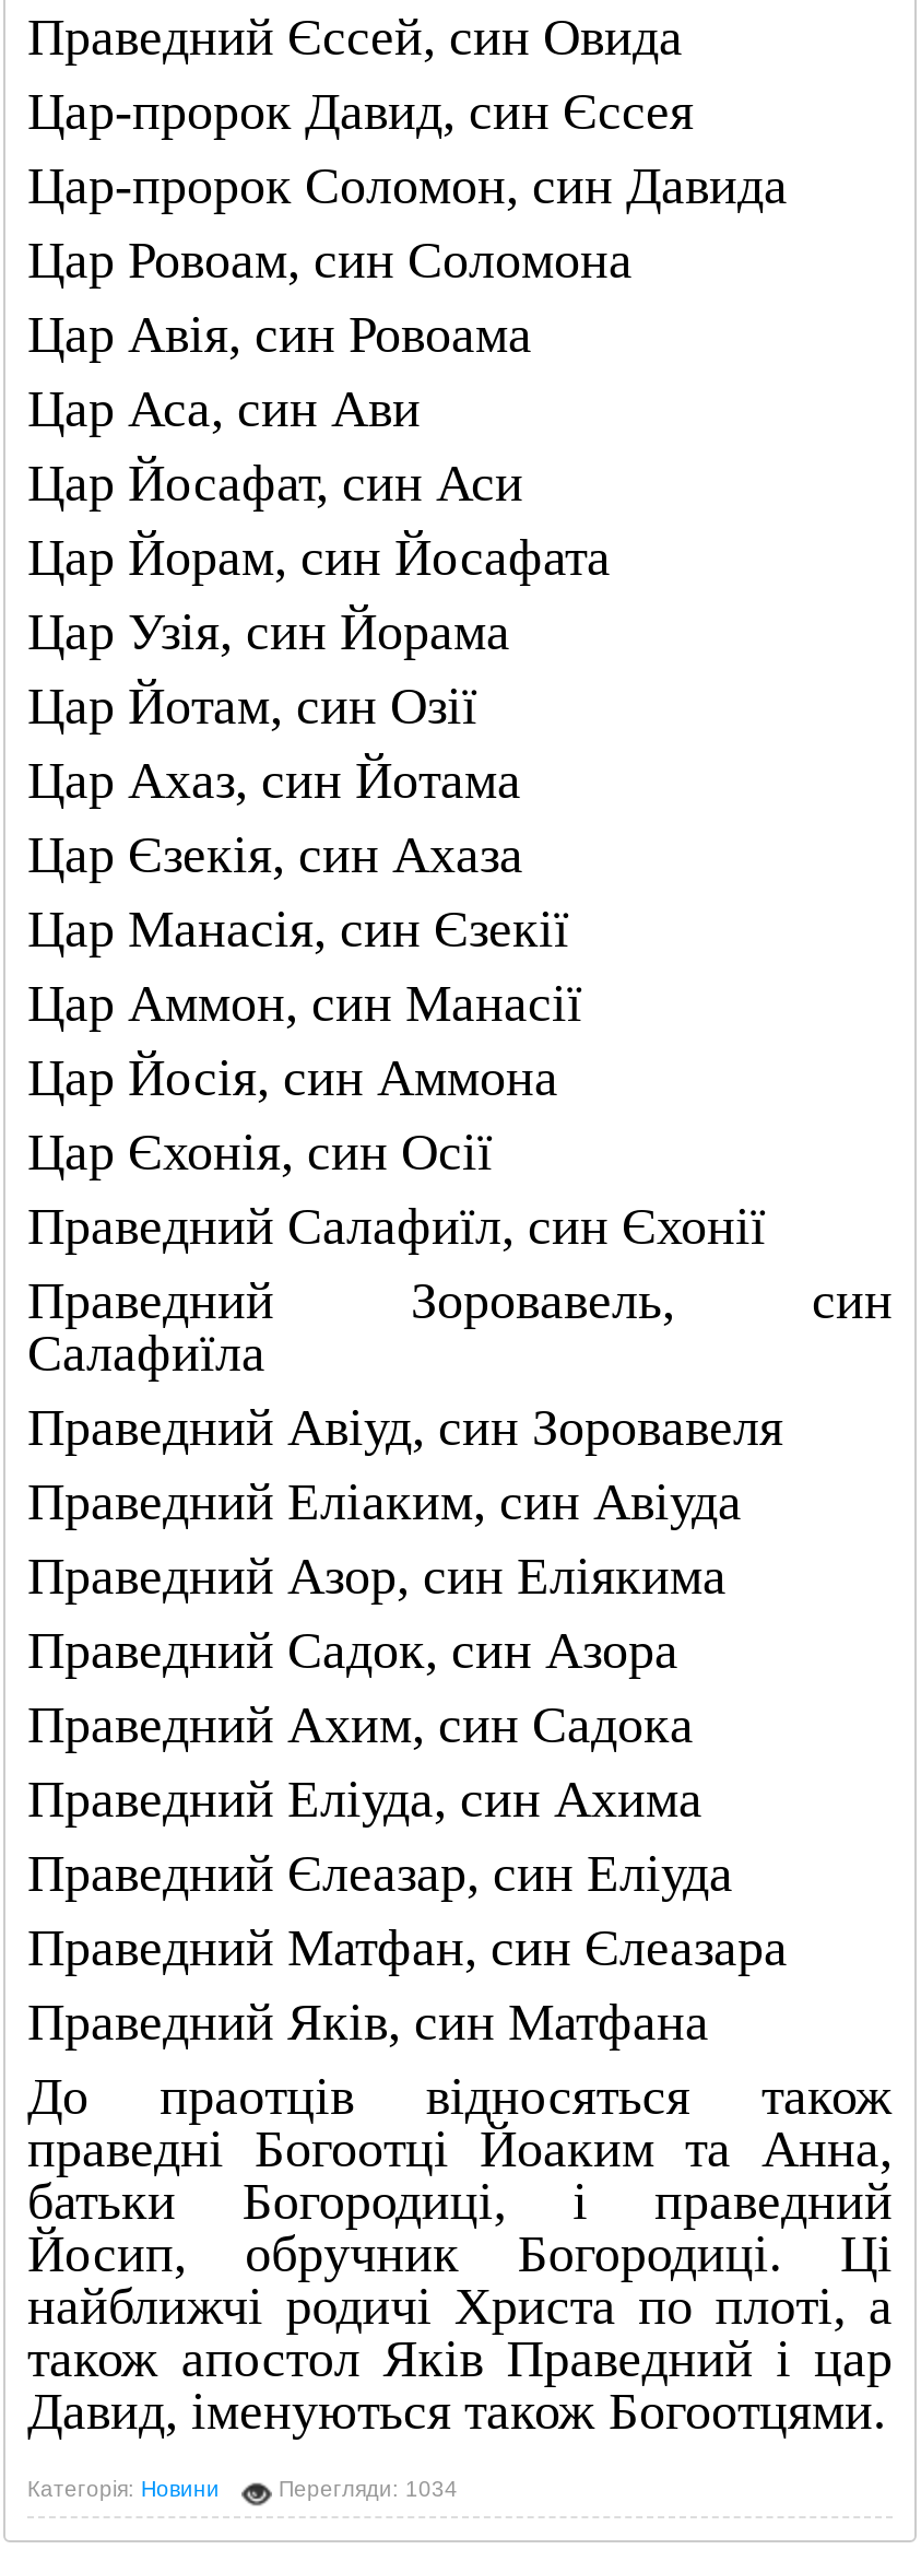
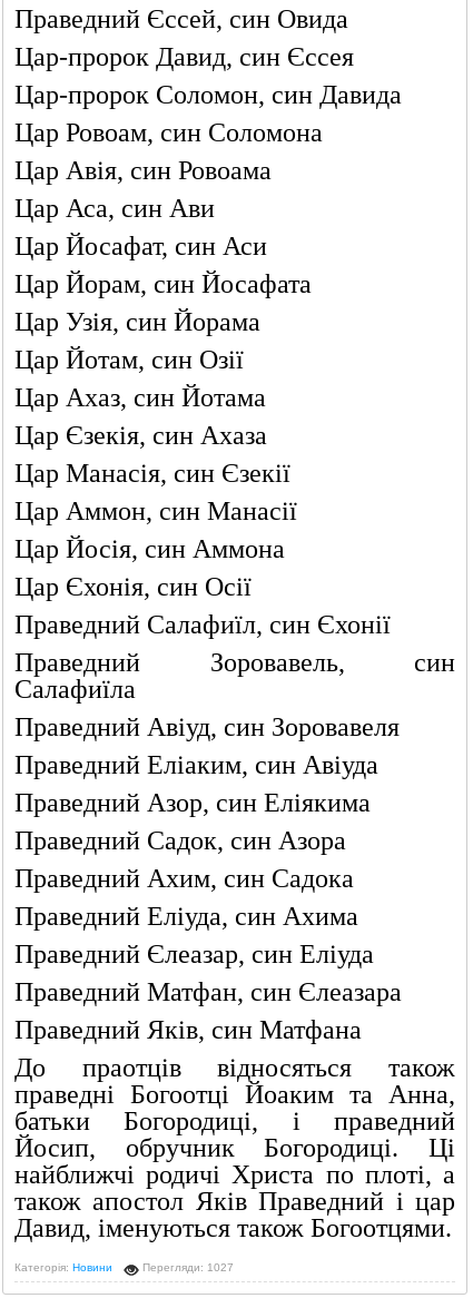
- Перегляди: 1034
+ Перегляди: 1027
